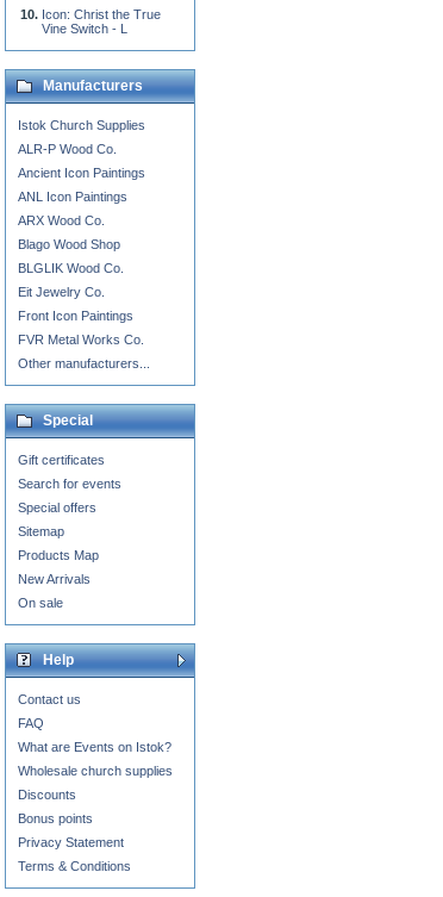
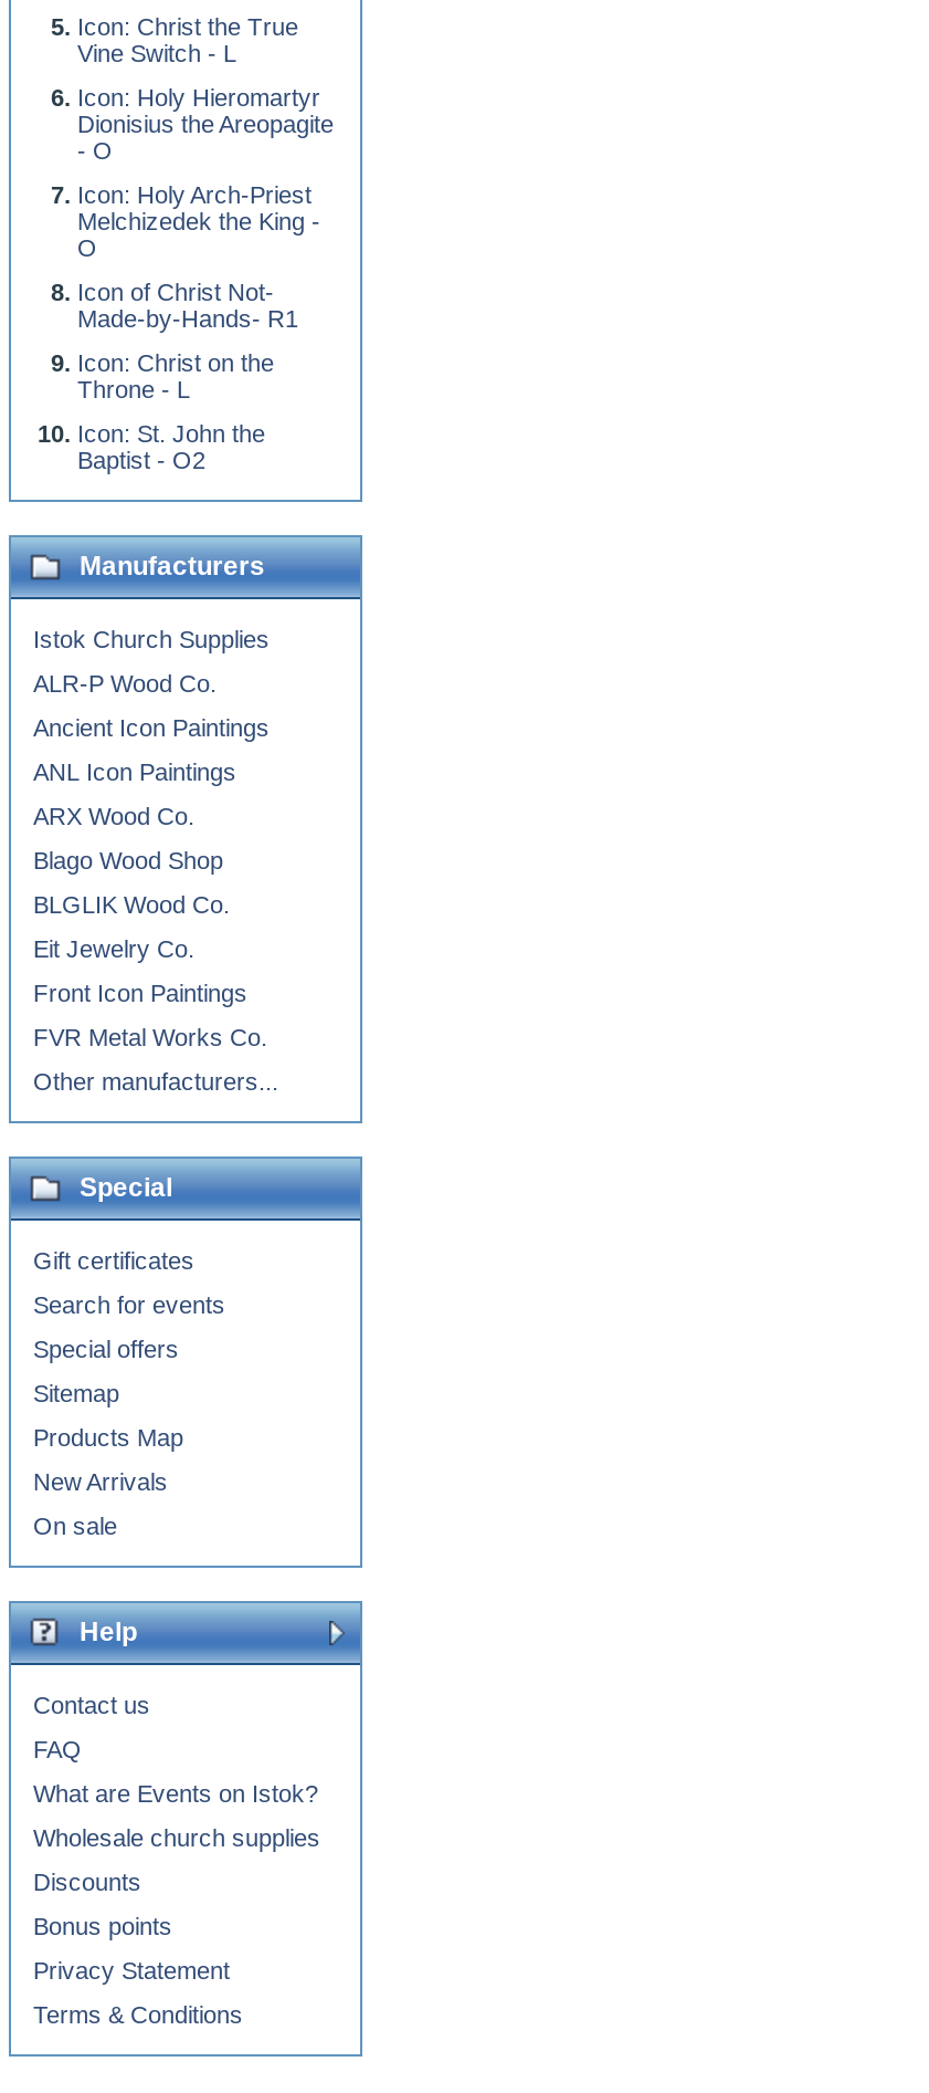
+ Icon: Holy Hieromartyr
+ Dionisius the Areopagite
+ - O
+ Icon: Holy Arch-Priest
+ Melchizedek the King -
+ O
+ Icon of Christ Not-
+ Made-by-Hands- R1
+ Icon: Christ on the
+ Throne - L
+ Icon: St. John the
+ Baptist - O2
